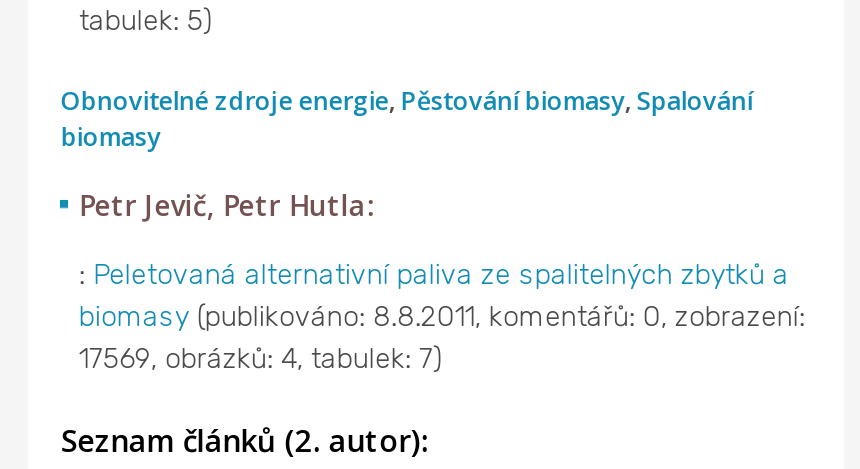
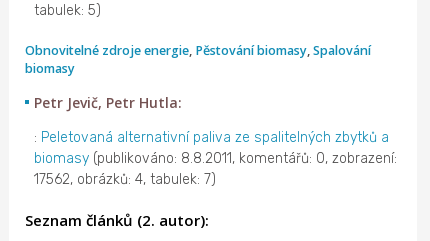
- 17569, obrázků: 4, tabulek: 7)
+ 17562, obrázků: 4, tabulek: 7)
